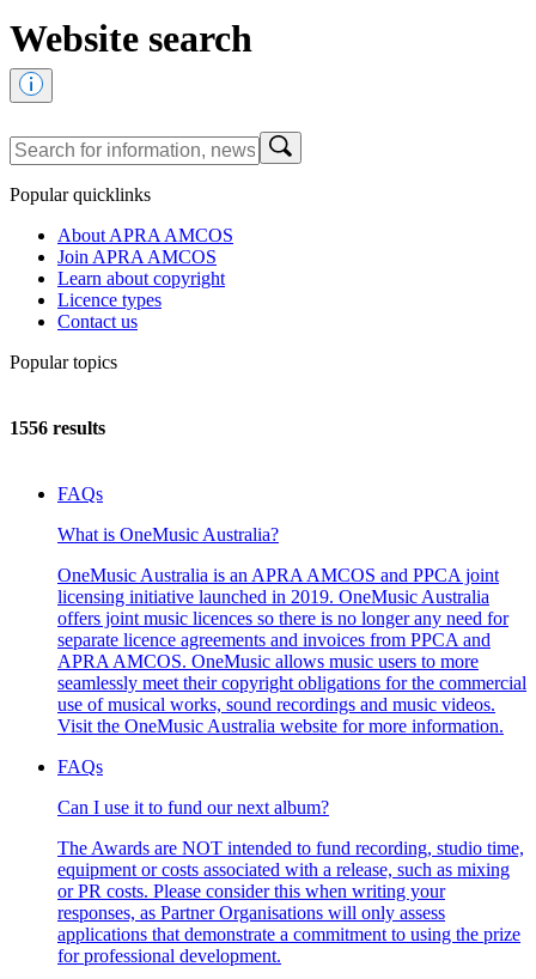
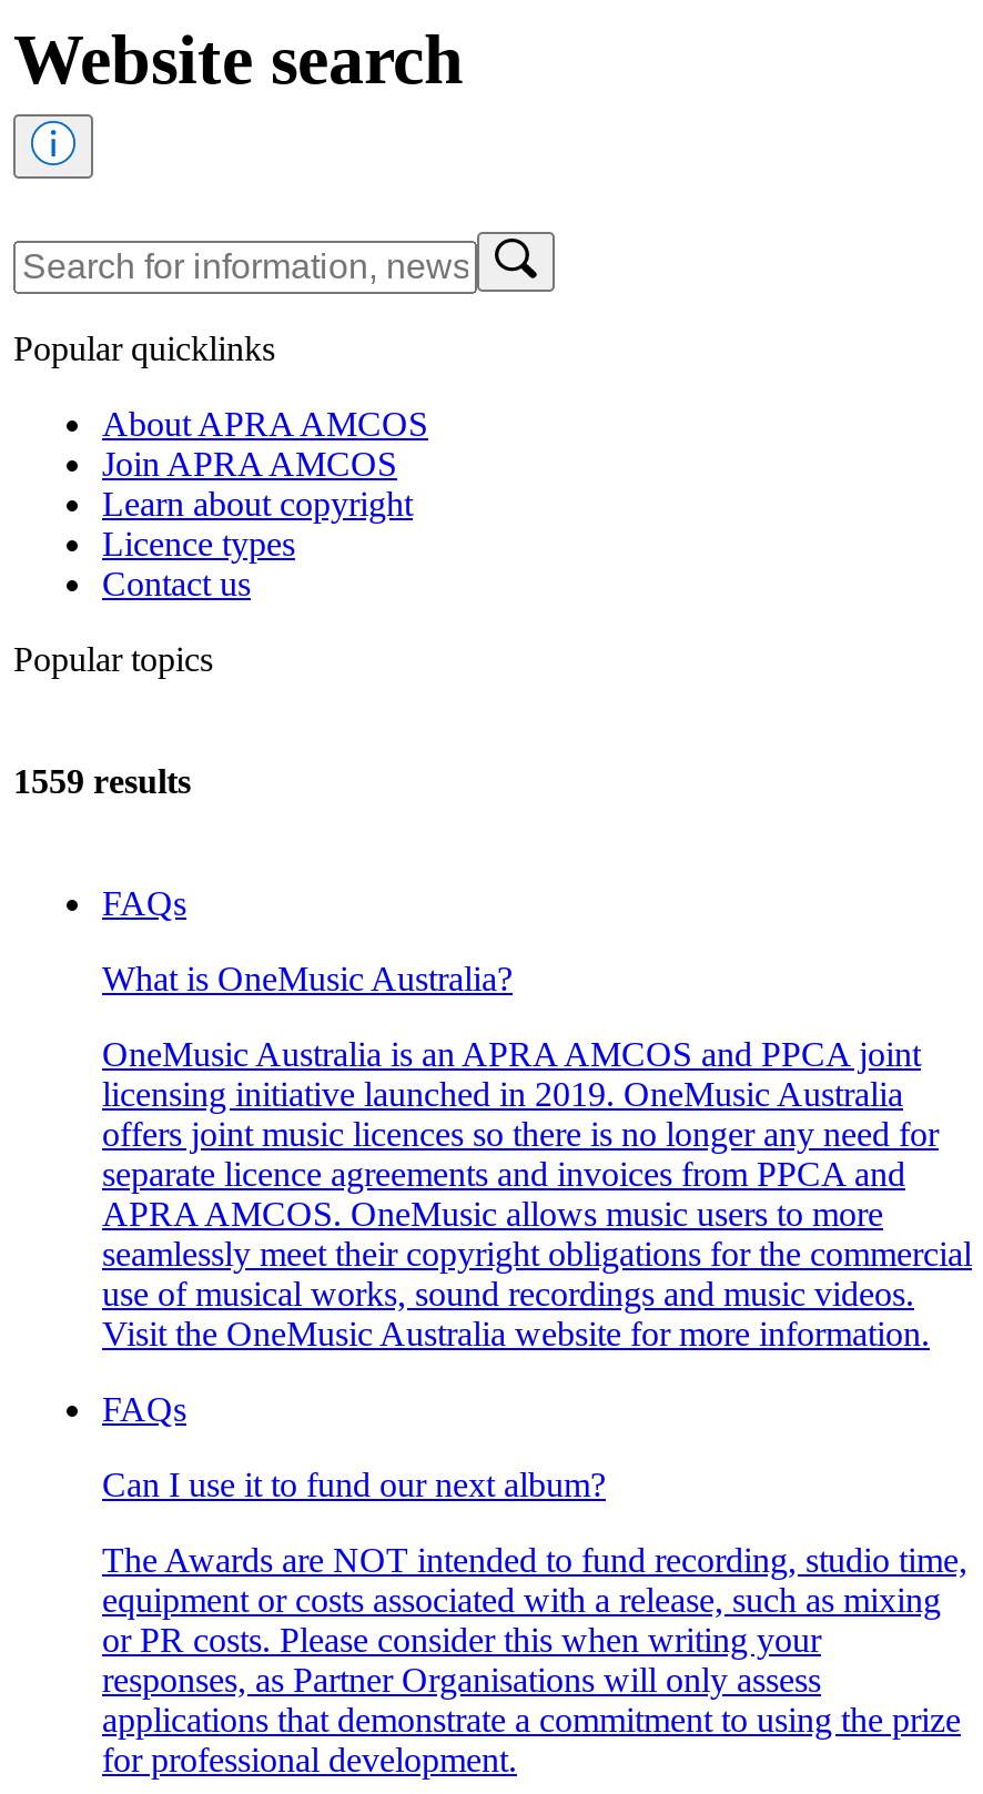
- 1556 results
+ 1559 results
